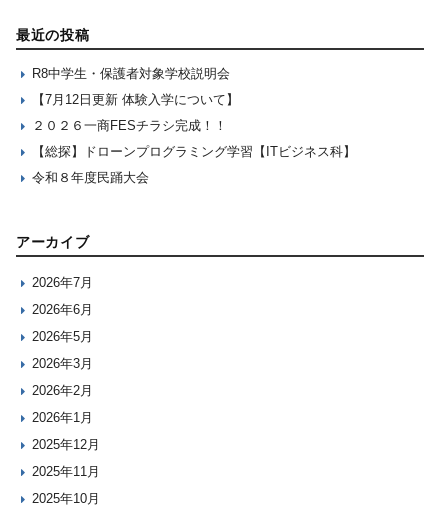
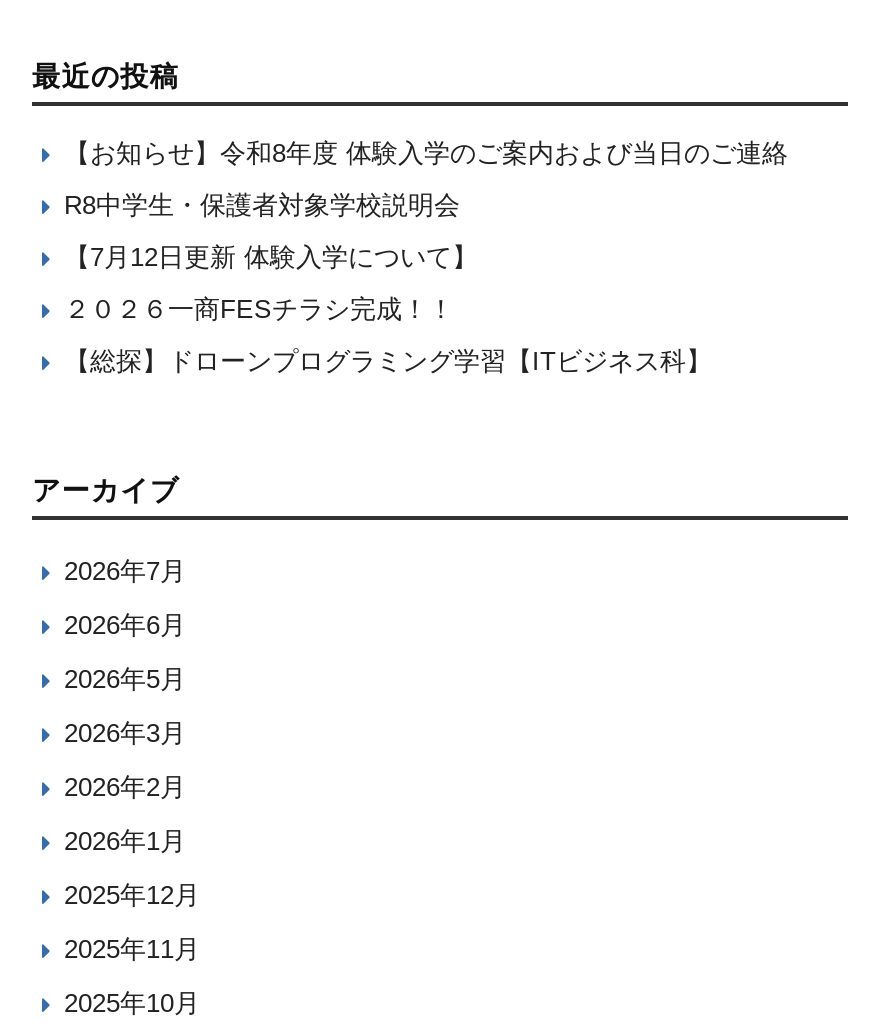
+ 【お知らせ】令和8年度 体験入学のご案内および当日のご連絡

moved down: R8中学生・保護者対象学校説明会 | 【7月12日更新 体験入学について】 | ２０２６一商FESチラシ完成！！ | 【総探】ドローンプログラミング学習【ITビジネス科】

- 令和８年度民踊大会
